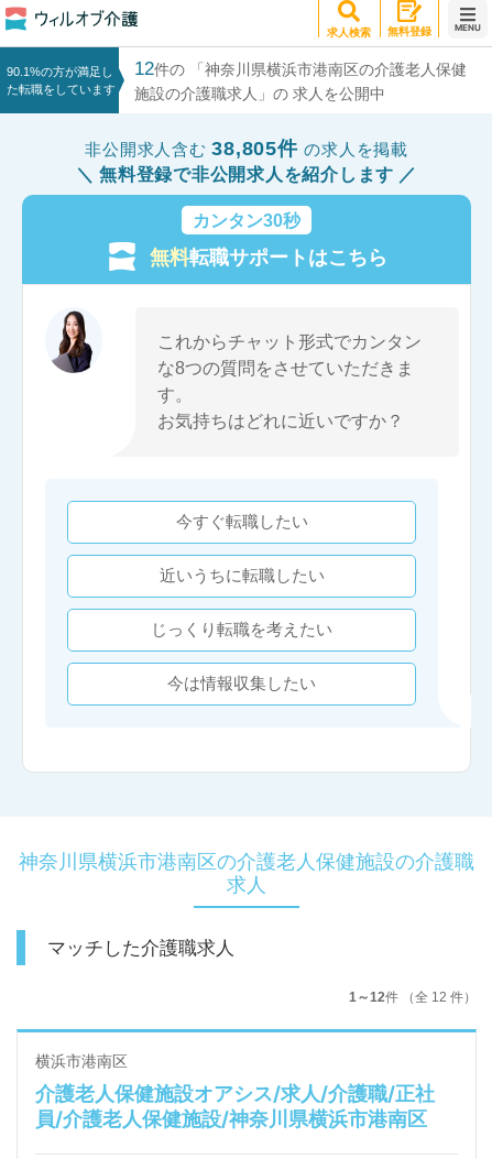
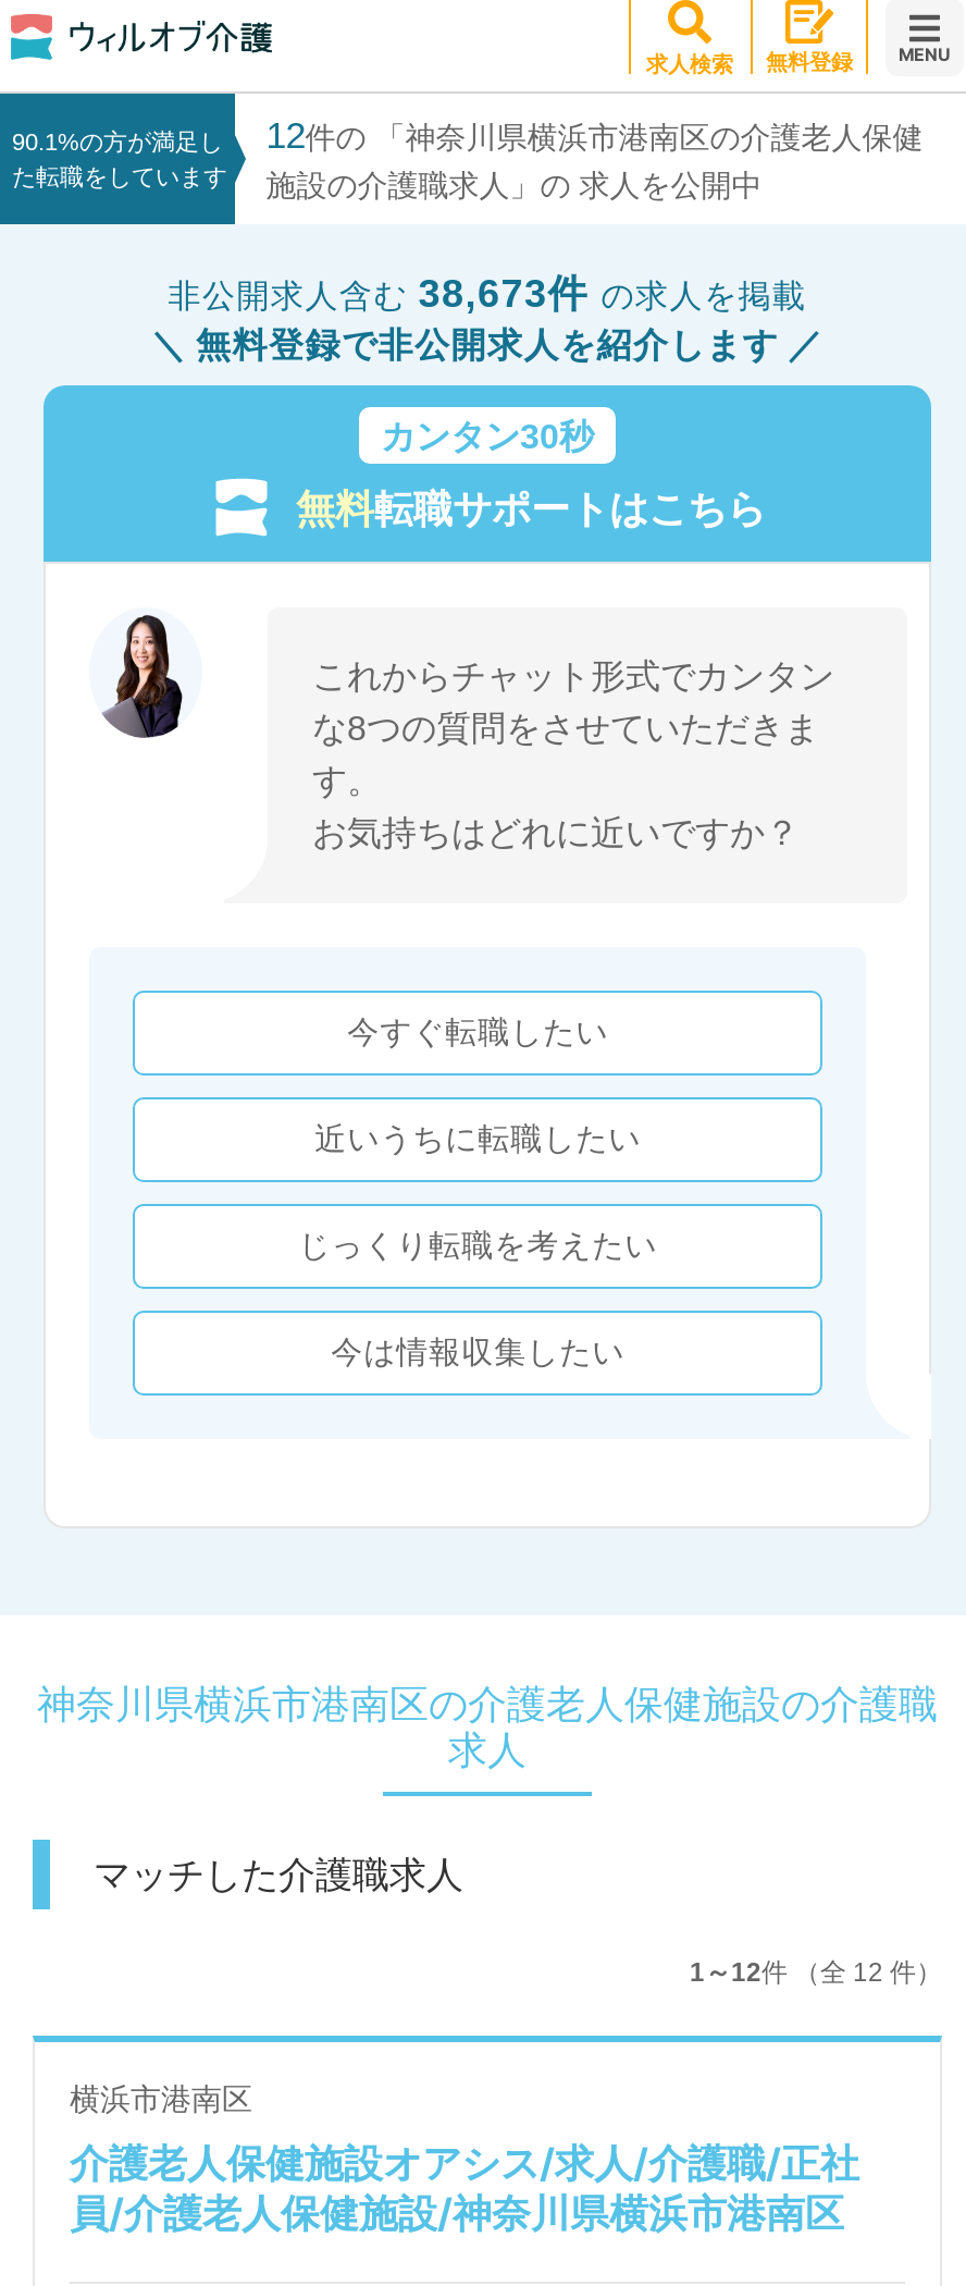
- 非公開求人含む38,805件の求人を掲載
+ 非公開求人含む38,673件の求人を掲載
